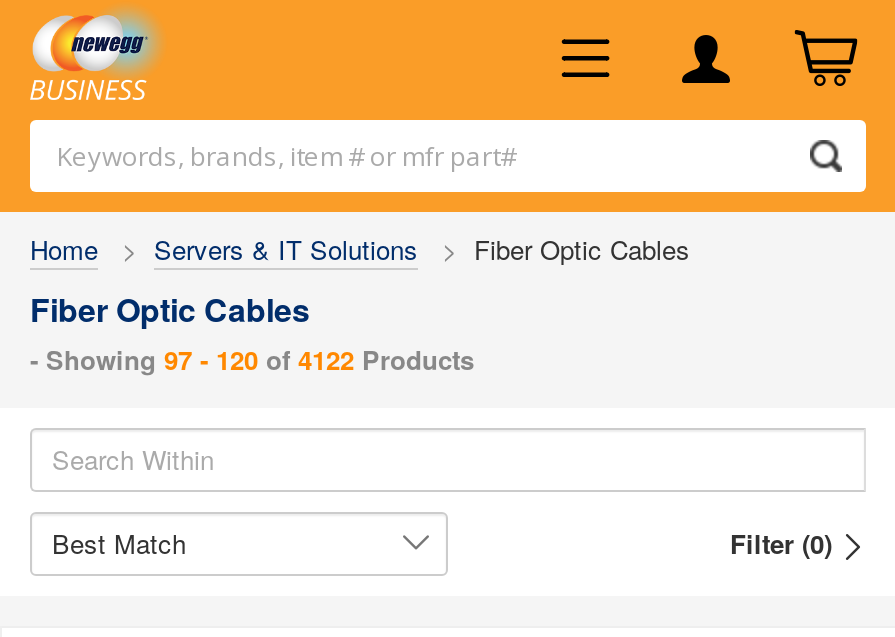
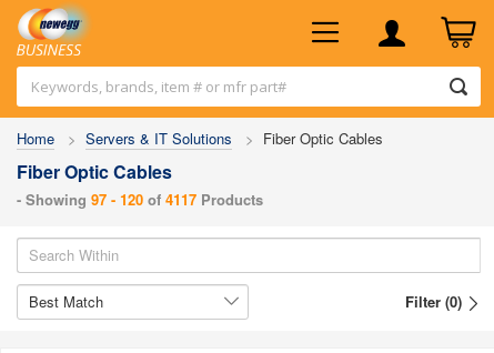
- - Showing 97 - 120 of 4122 Products
+ - Showing 97 - 120 of 4117 Products
